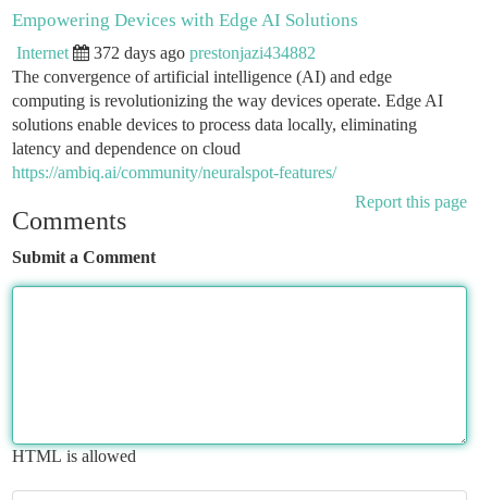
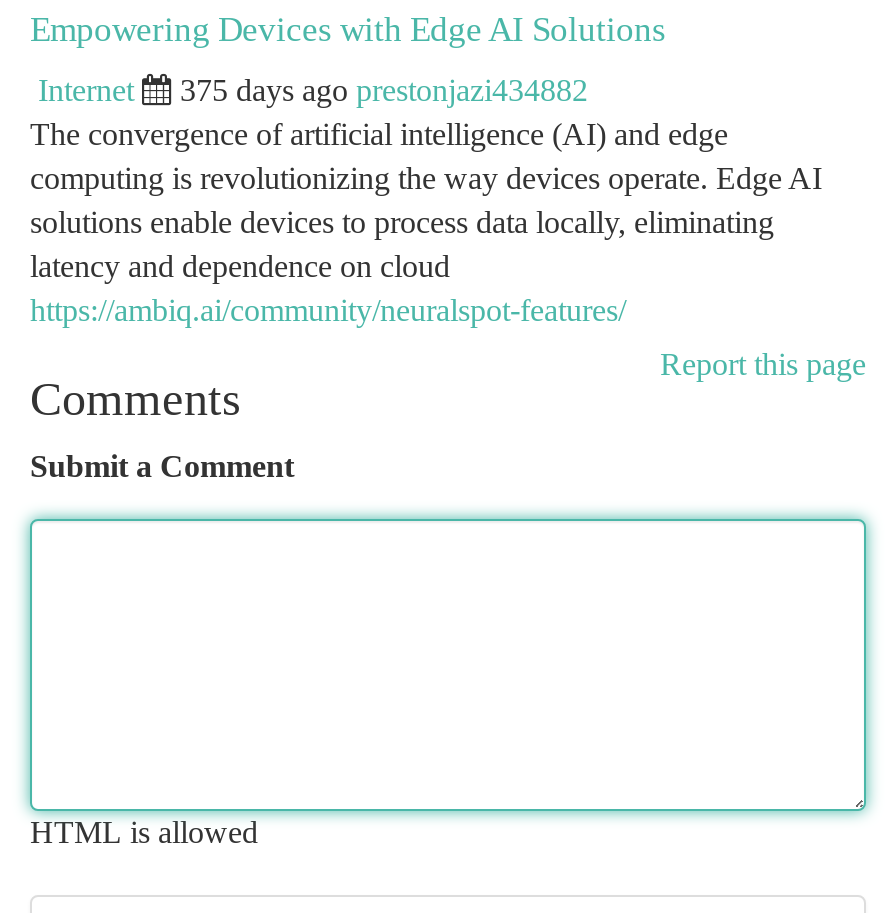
- 372 days ago prestonjazi434882
+ 375 days ago prestonjazi434882
